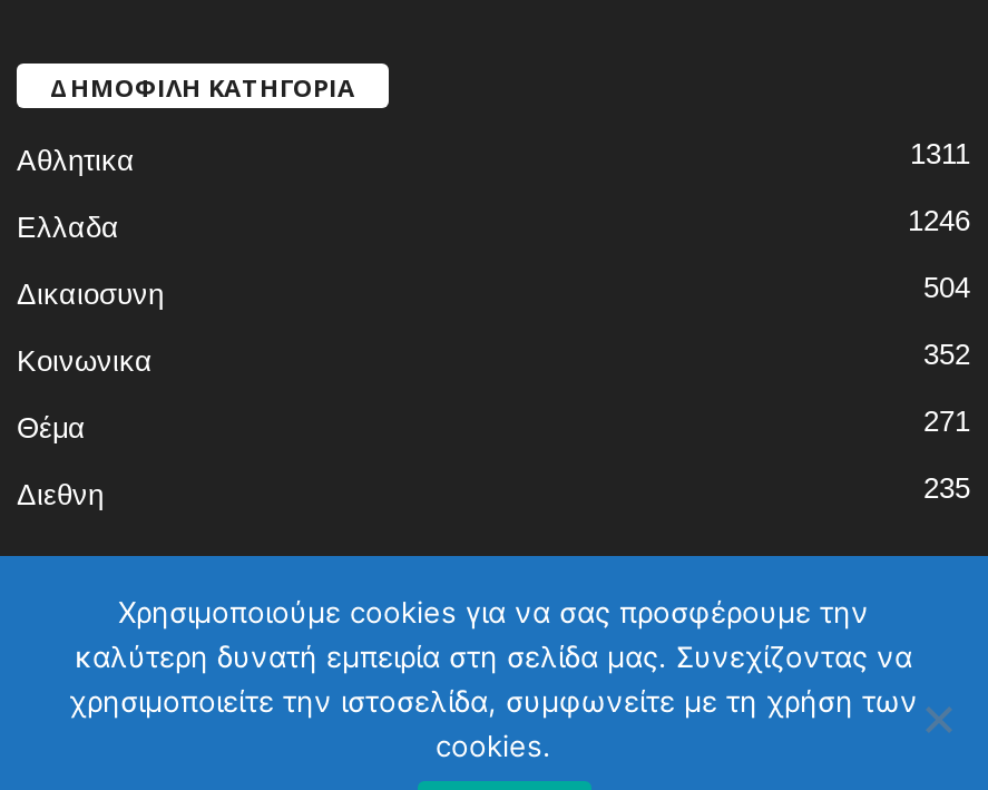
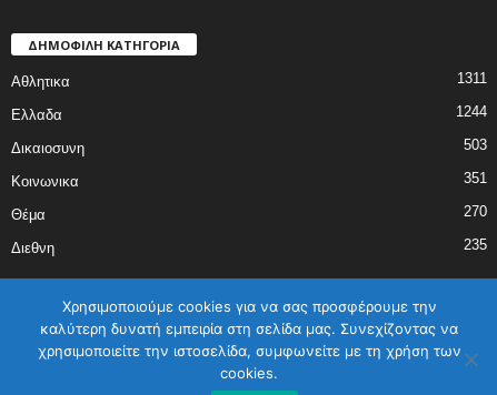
- 1246
+ 1244

- 504
+ 503

- 352
+ 351

- 271
+ 270
